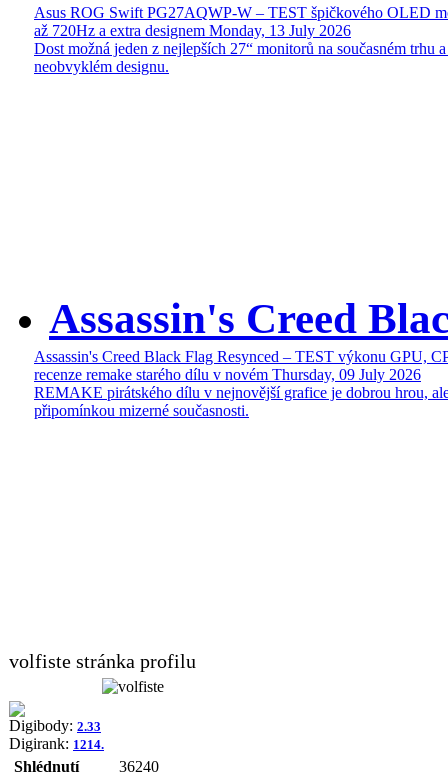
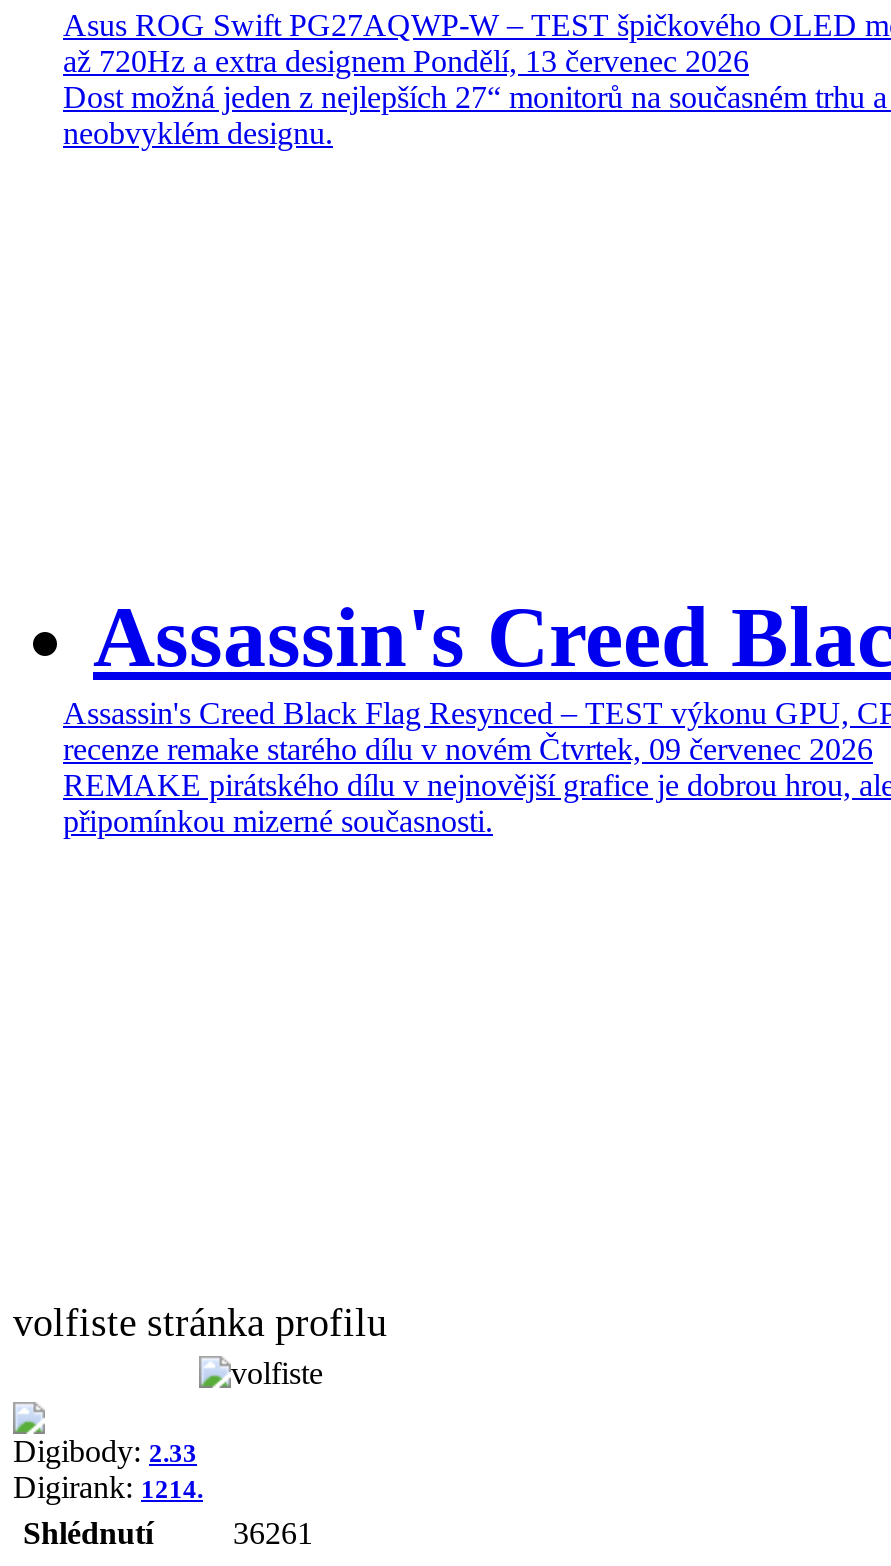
- až 720Hz a extra designem Monday, 13 July 2026
+ až 720Hz a extra designem Pondělí, 13 červenec 2026

- recenze remake starého dílu v novém Thursday, 09 July 2026
+ recenze remake starého dílu v novém Čtvrtek, 09 červenec 2026

- 36240
+ 36261
